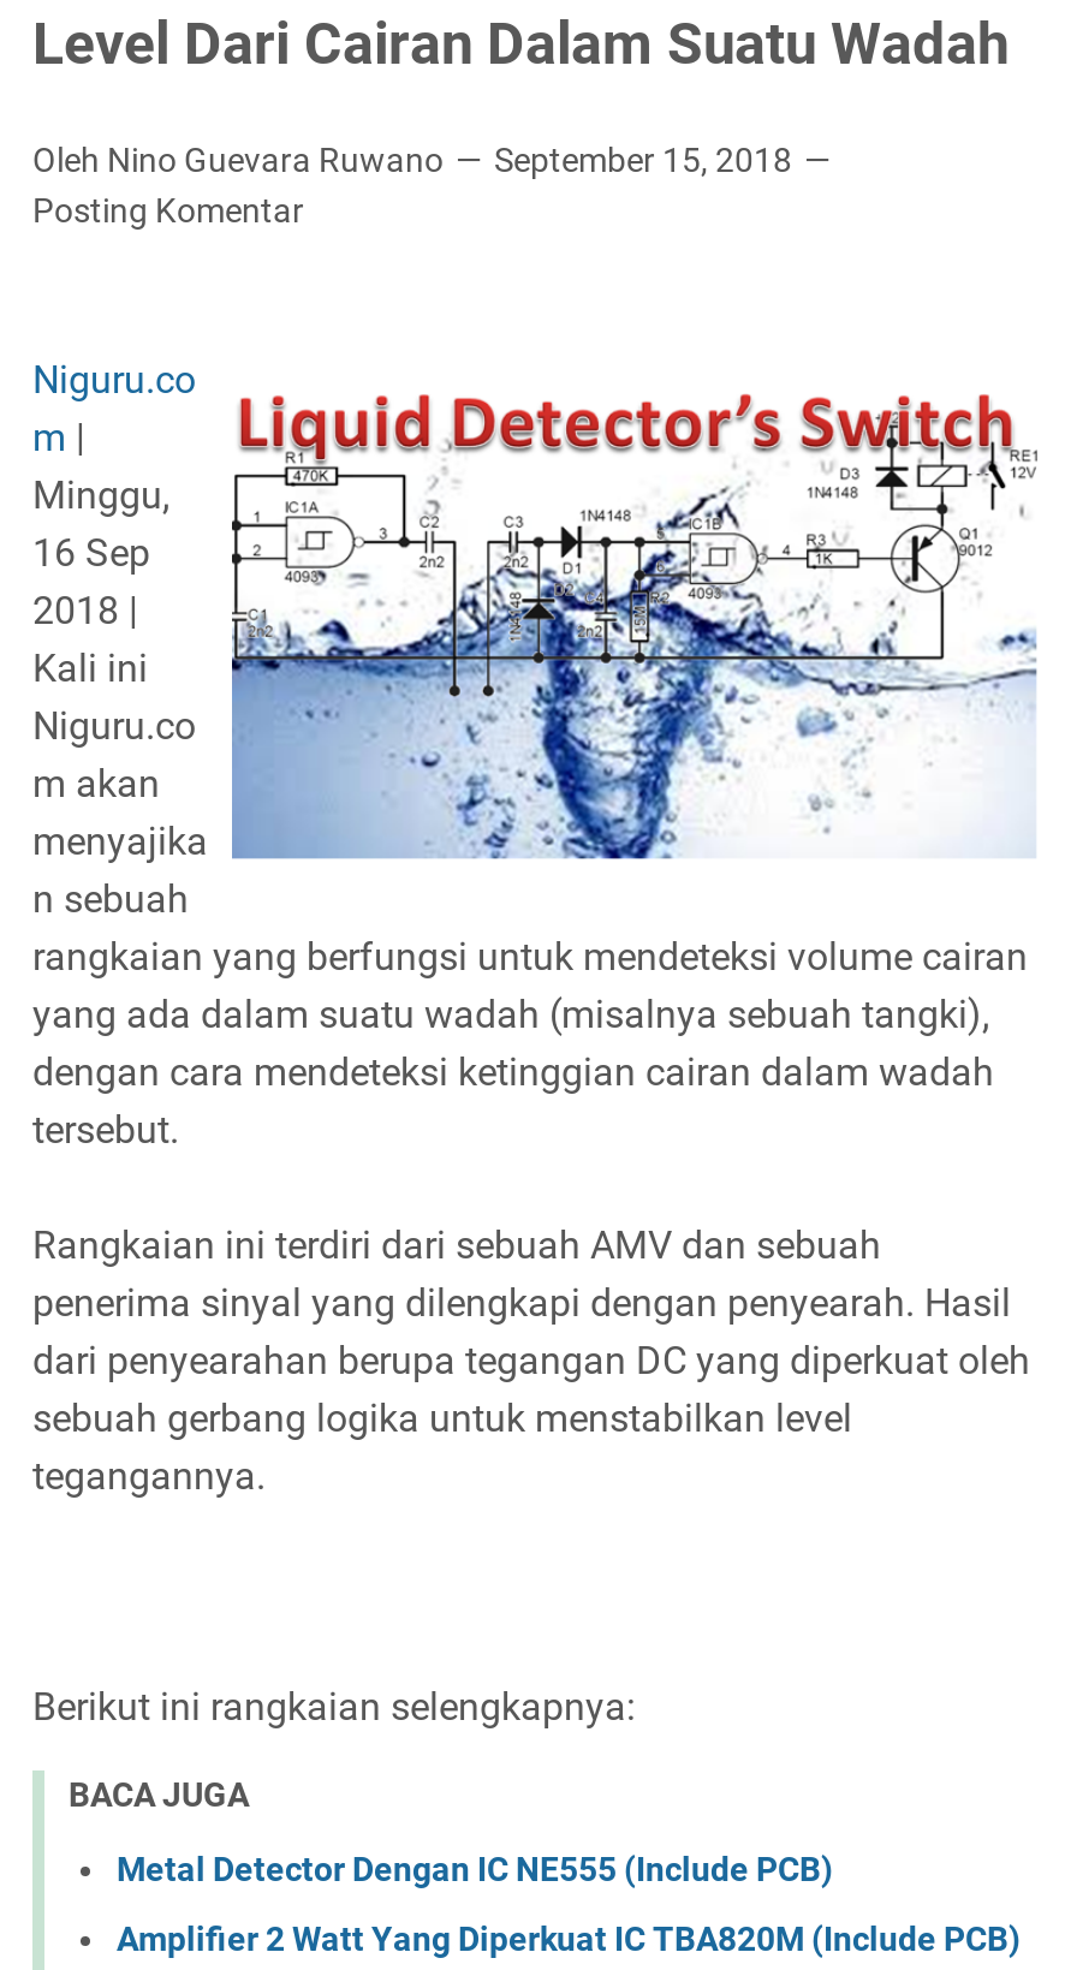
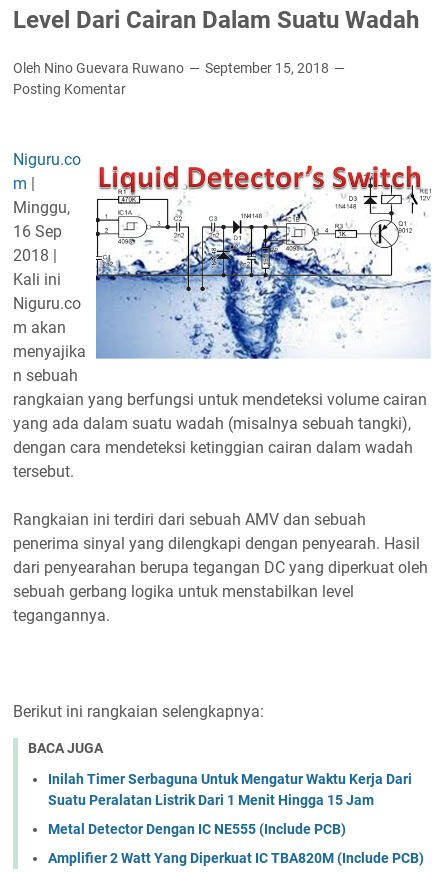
+ Inilah Timer Serbaguna Untuk Mengatur Waktu Kerja Dari
+ Suatu Peralatan Listrik Dari 1 Menit Hingga 15 Jam
